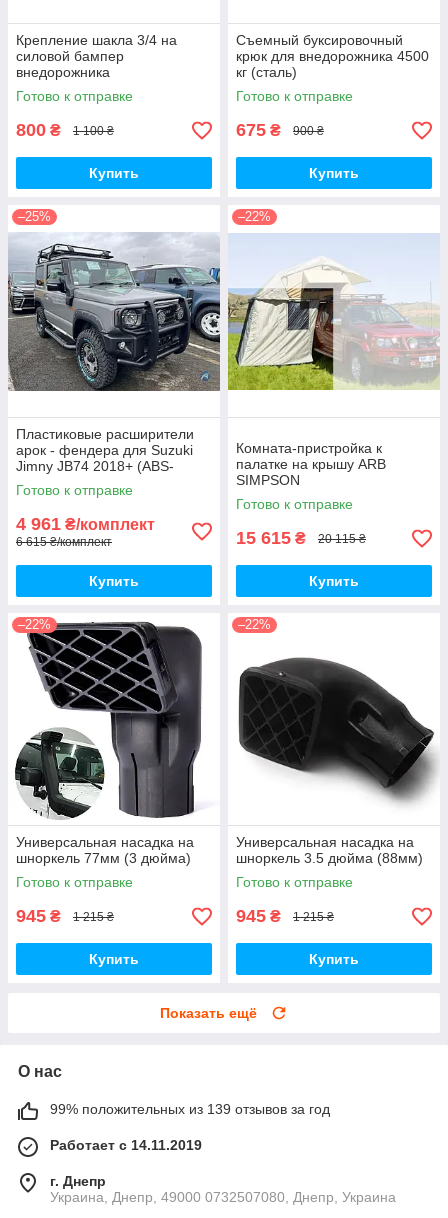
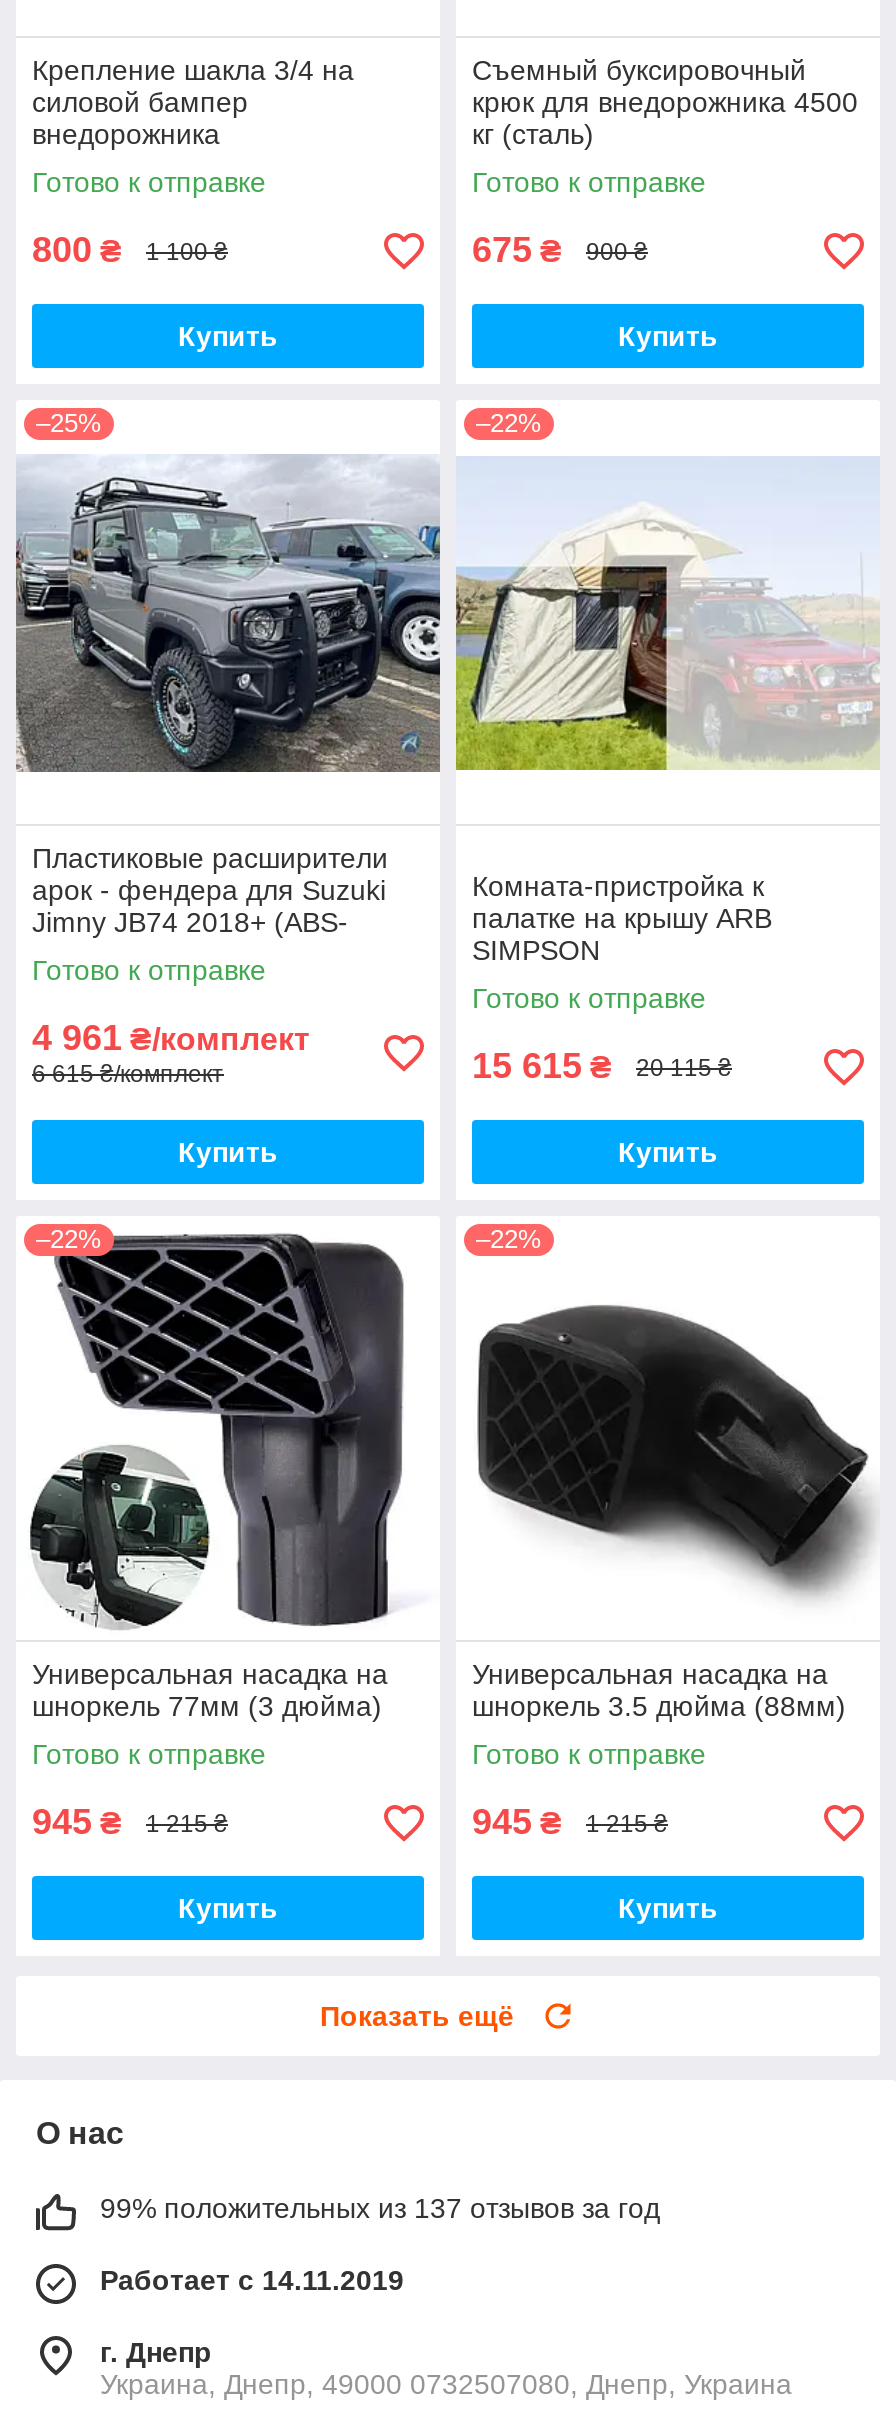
- 99% положительных из 139 отзывов за год
+ 99% положительных из 137 отзывов за год
